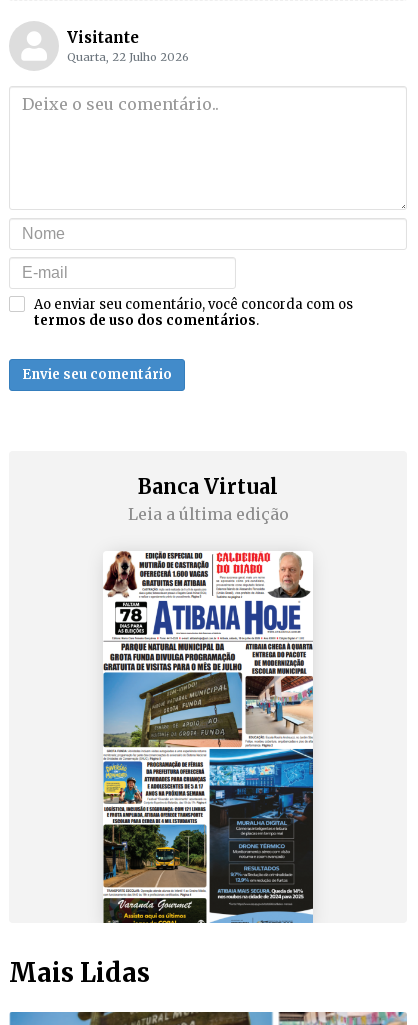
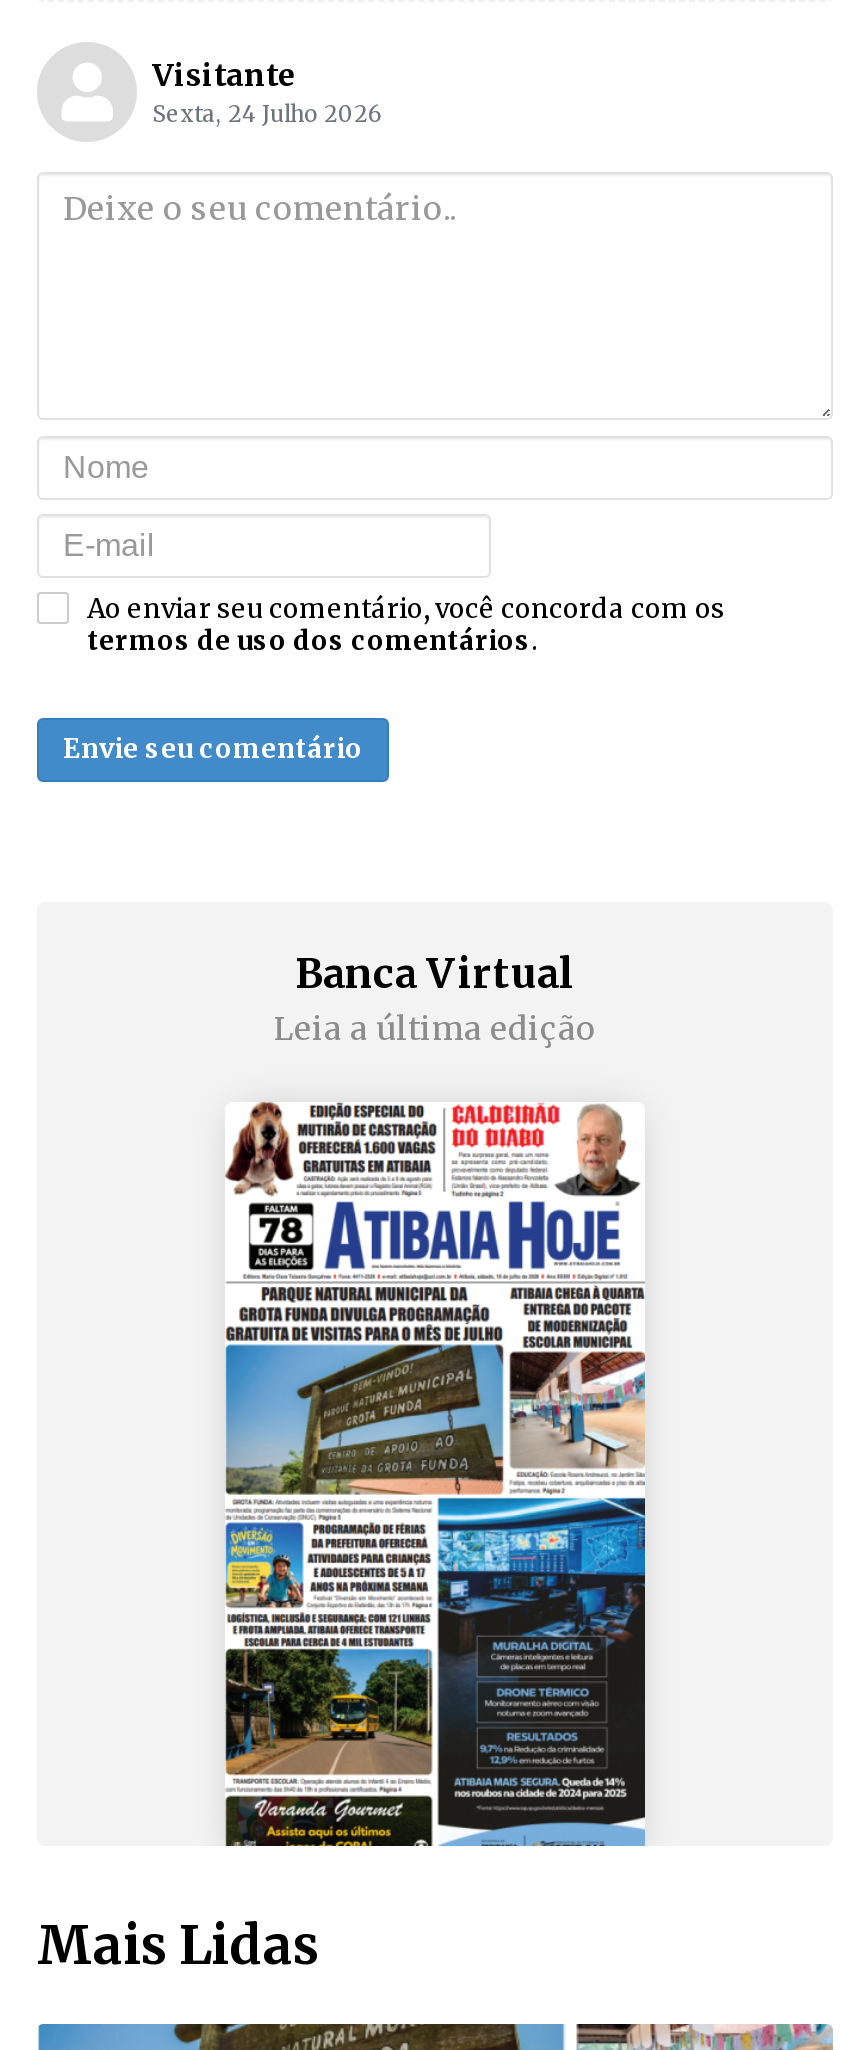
- Quarta, 22 Julho 2026
+ Sexta, 24 Julho 2026
